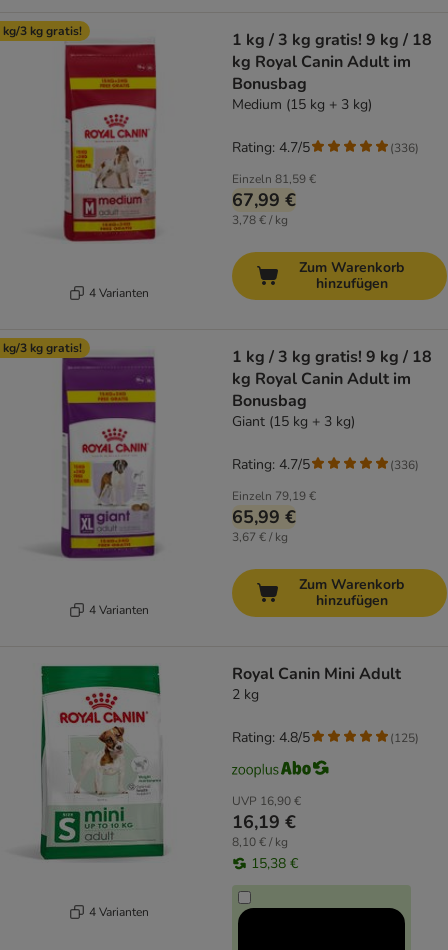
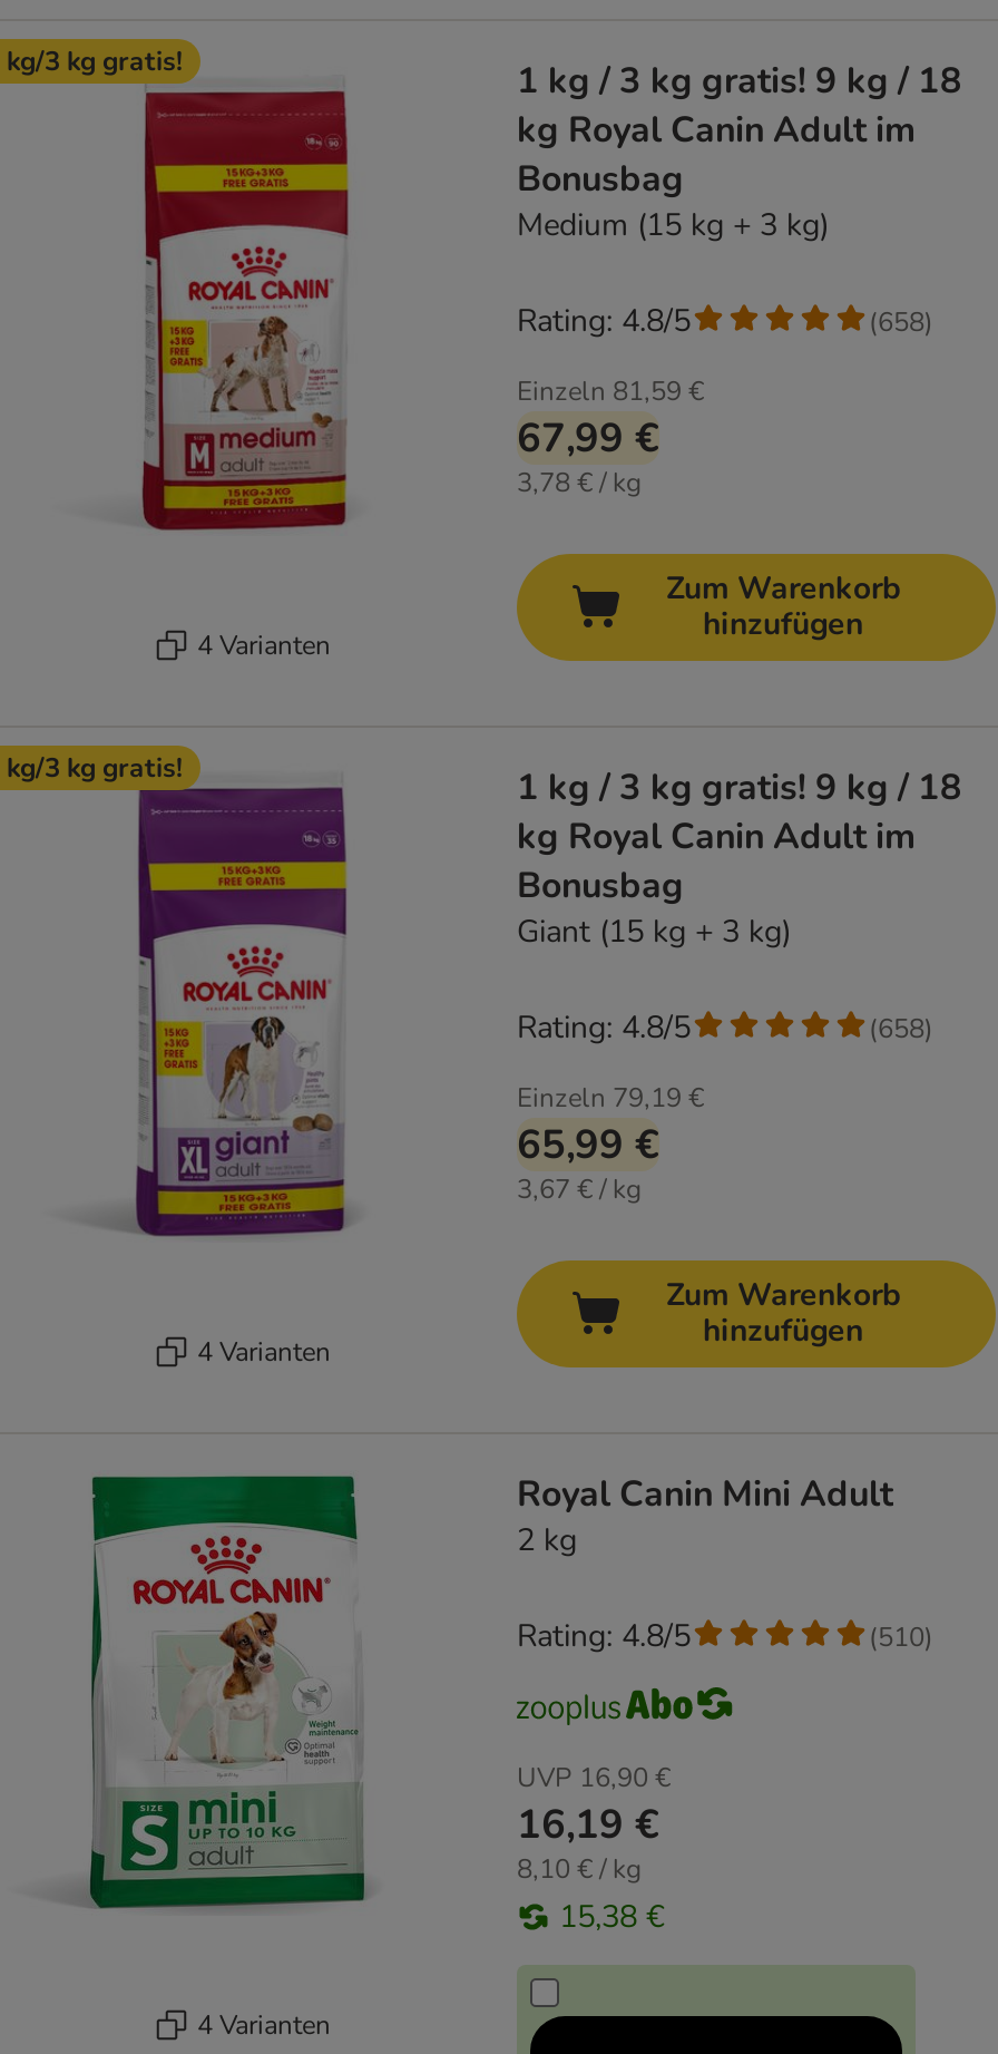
- Rating: 4.7/5
+ Rating: 4.8/5

- (336)
+ (658)

- Rating: 4.7/5
+ Rating: 4.8/5

- (336)
+ (658)

- (125)
+ (510)
